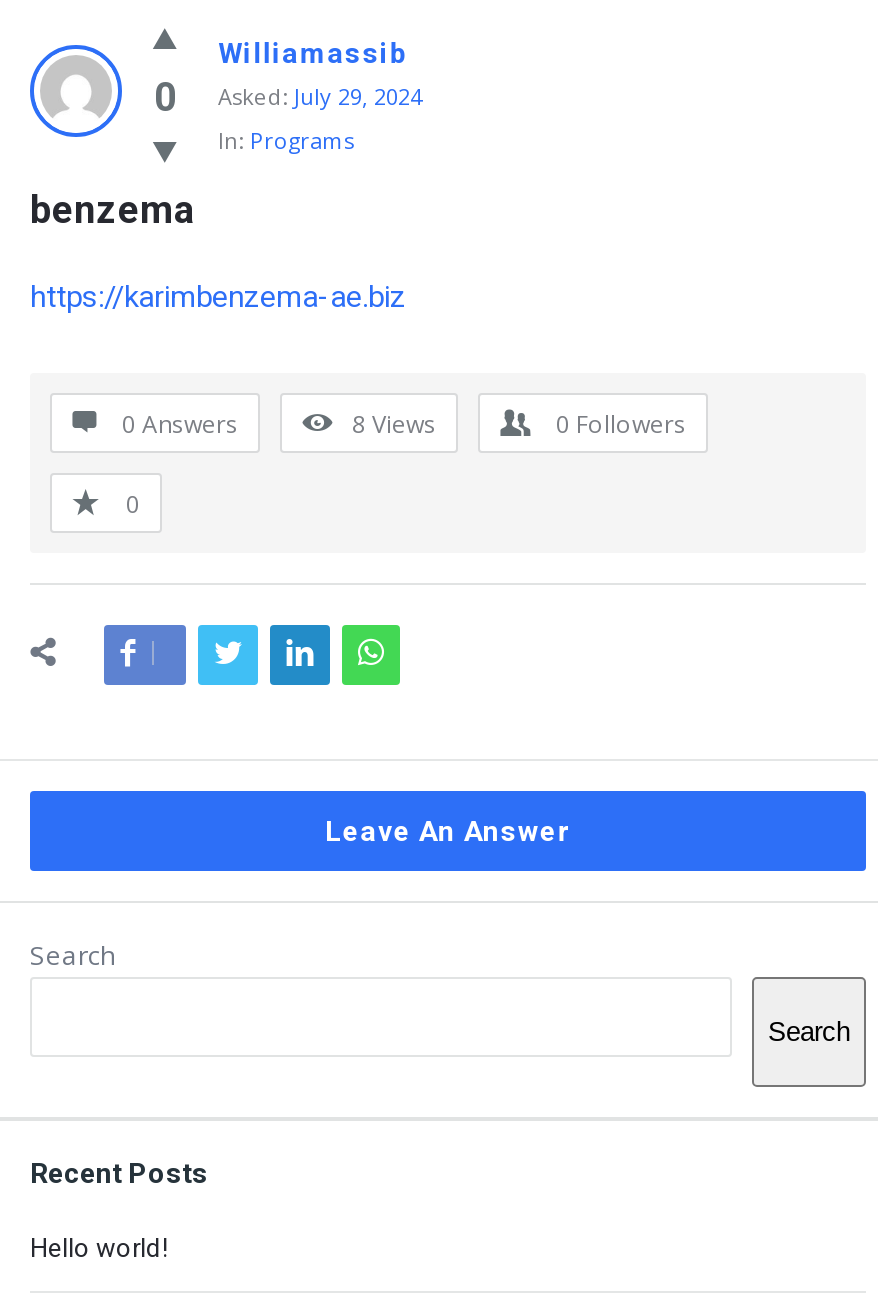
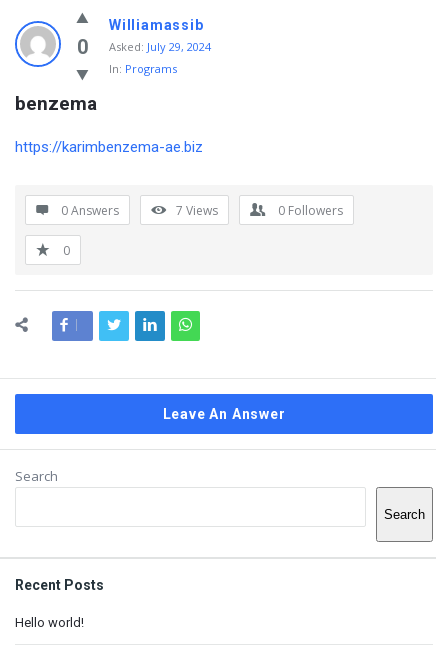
- 8 Views
+ 7 Views
